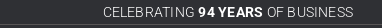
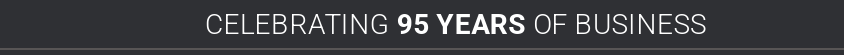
- CELEBRATING 94 YEARS OF BUSINESS
+ CELEBRATING 95 YEARS OF BUSINESS
